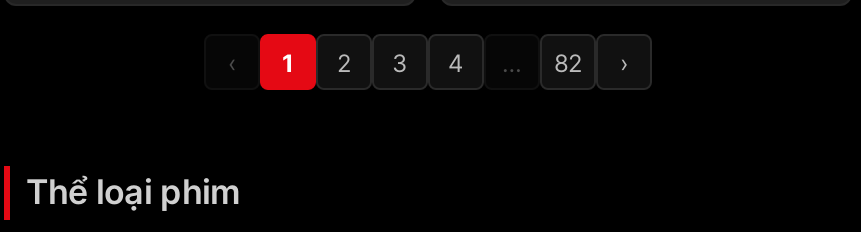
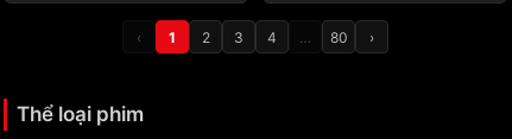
- 82
+ 80
